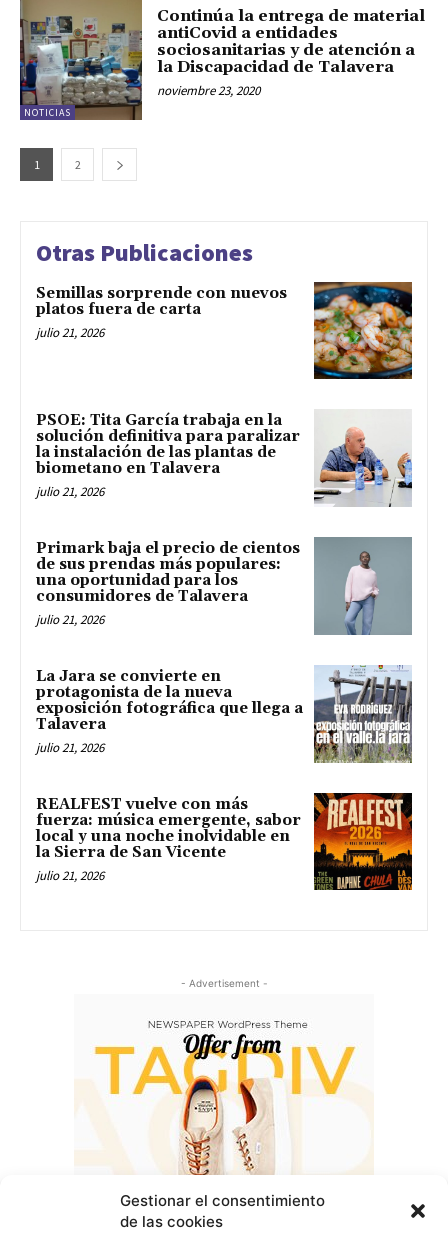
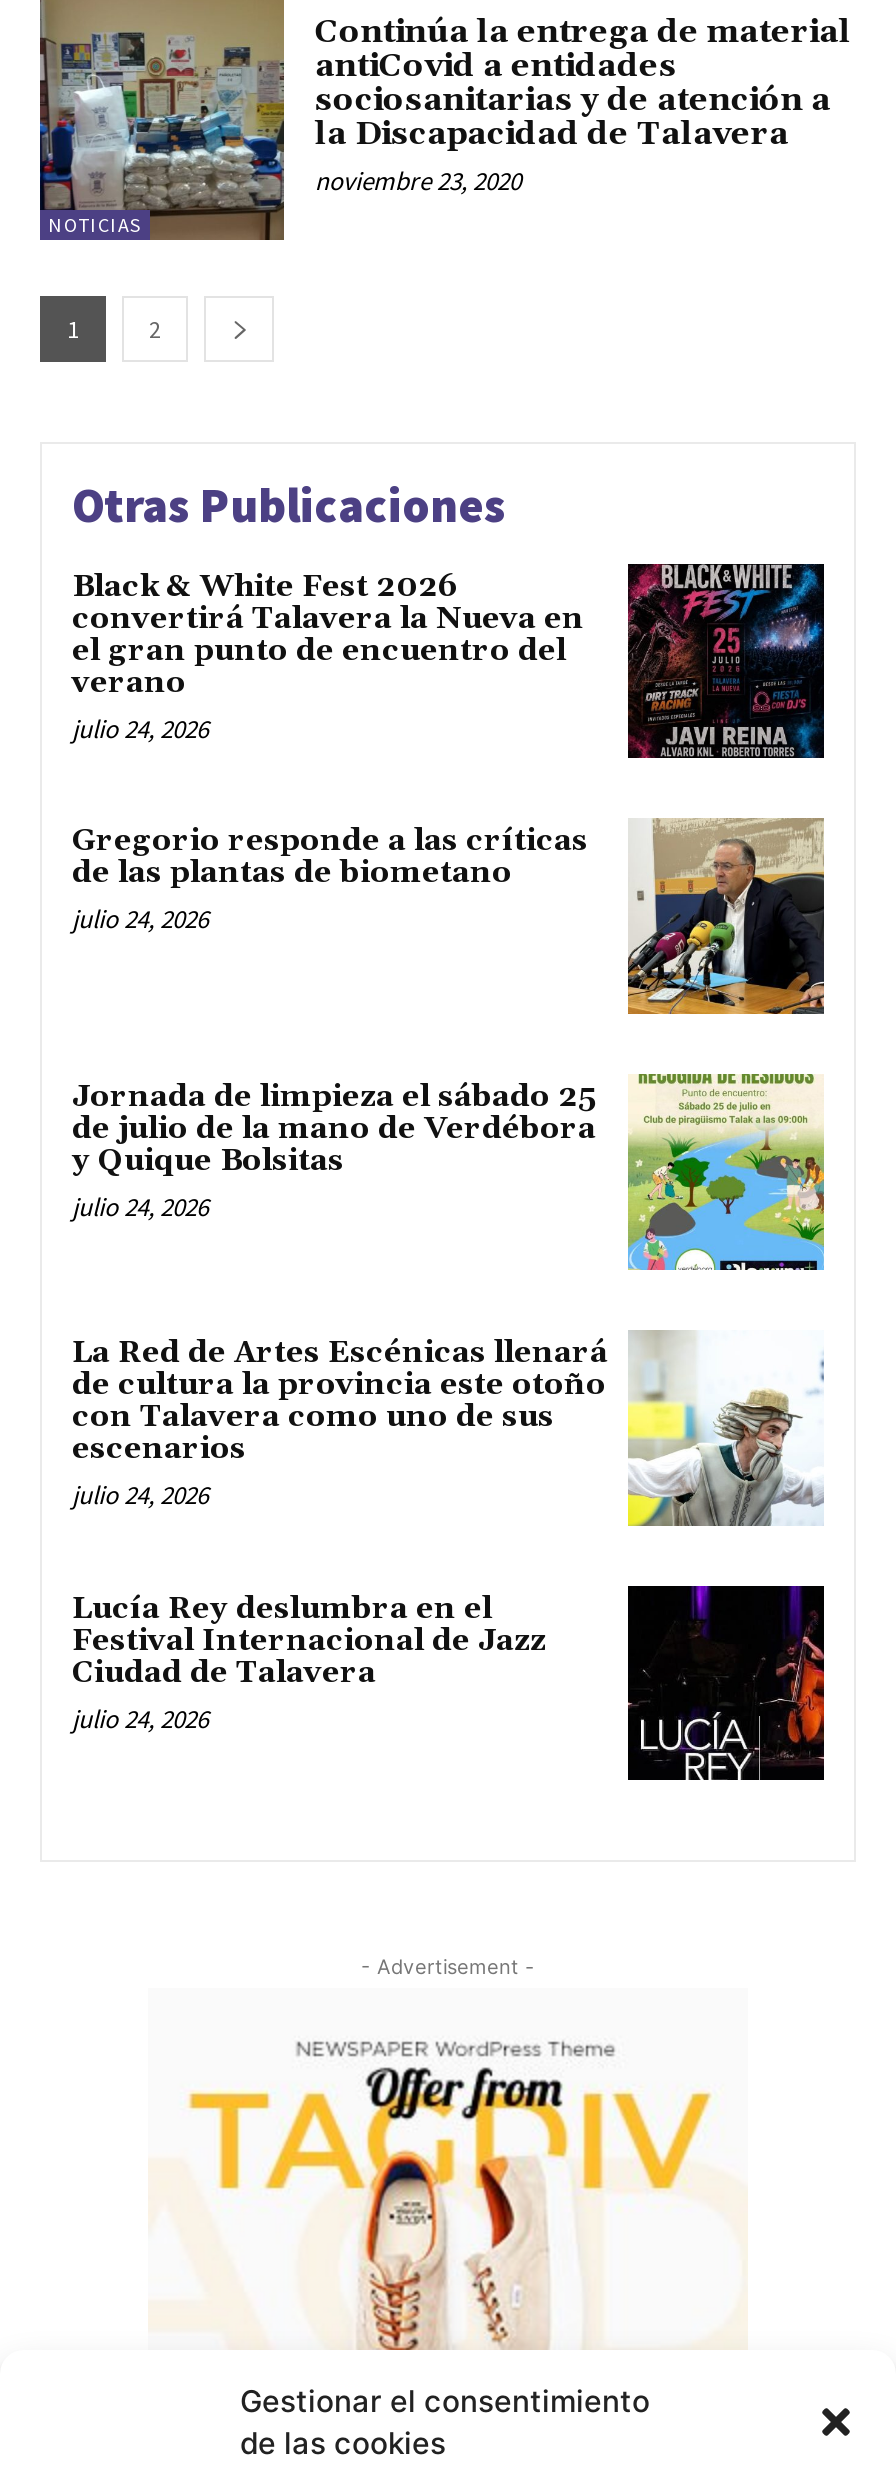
- [image]
- Semillas sorprende con nuevos
- platos fuera de carta
- julio 21, 2026
+ [image]
+ Black & White Fest 2026
+ convertirá Talavera la Nueva en
+ el gran punto de encuentro del
+ verano
+ julio 24, 2026

- [image]
- PSOE: Tita García trabaja en la
- solución definitiva para paralizar
- la instalación de las plantas de
- biometano en Talavera
- julio 21, 2026
+ [image]
+ Gregorio responde a las críticas
+ de las plantas de biometano
+ julio 24, 2026

- [image]
- Primark baja el precio de cientos
- de sus prendas más populares:
- una oportunidad para los
- consumidores de Talavera
- julio 21, 2026
+ [image]
+ Jornada de limpieza el sábado 25
+ de julio de la mano de Verdébora
+ y Quique Bolsitas
+ julio 24, 2026

- [image]
- La Jara se convierte en
- protagonista de la nueva
- exposición fotográfica que llega a
- Talavera
- julio 21, 2026
+ [image]
+ La Red de Artes Escénicas llenará
+ de cultura la provincia este otoño
+ con Talavera como uno de sus
+ escenarios
+ julio 24, 2026

- [image]
- REALFEST vuelve con más
- fuerza: música emergente, sabor
- local y una noche inolvidable en
- la Sierra de San Vicente
- julio 21, 2026
+ [image]
+ Lucía Rey deslumbra en el
+ Festival Internacional de Jazz
+ Ciudad de Talavera
+ julio 24, 2026
